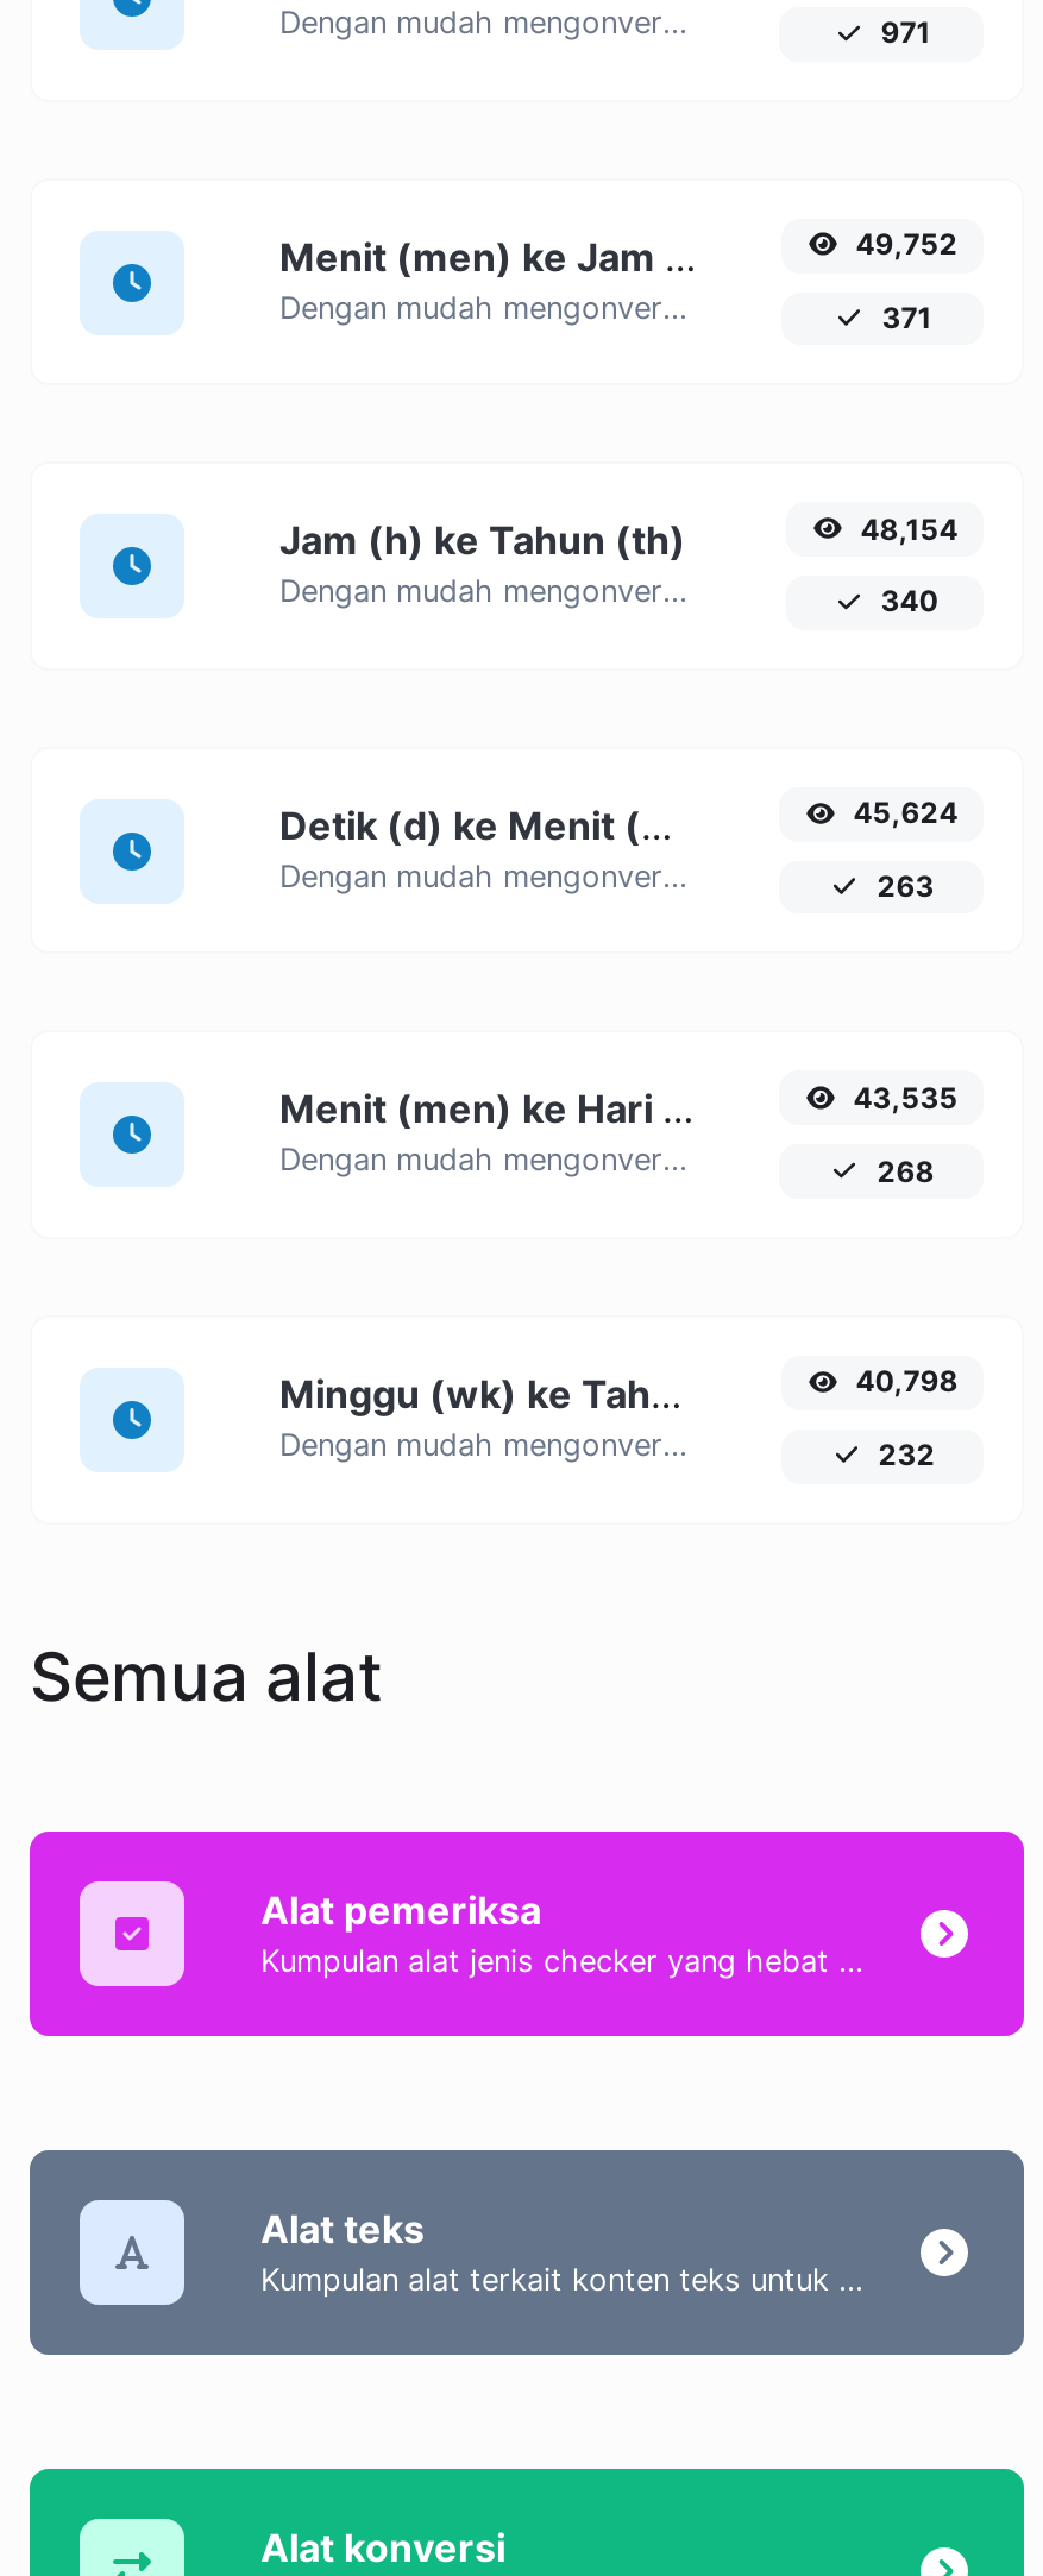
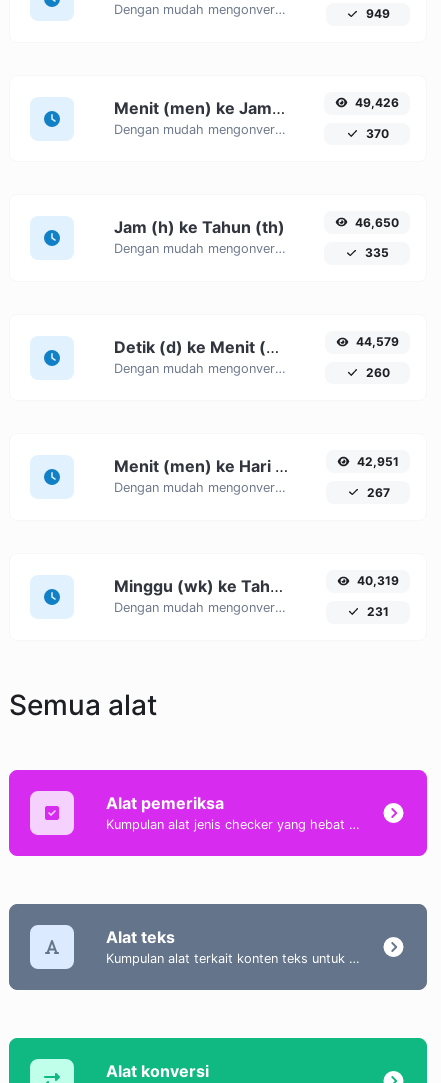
- 971
+ 949

- 49,752
+ 49,426

- 371
+ 370

- 48,154
+ 46,650

- 340
+ 335

- 45,624
+ 44,579

- 263
+ 260

- 43,535
+ 42,951

- 268
+ 267

- 40,798
+ 40,319

- 232
+ 231
